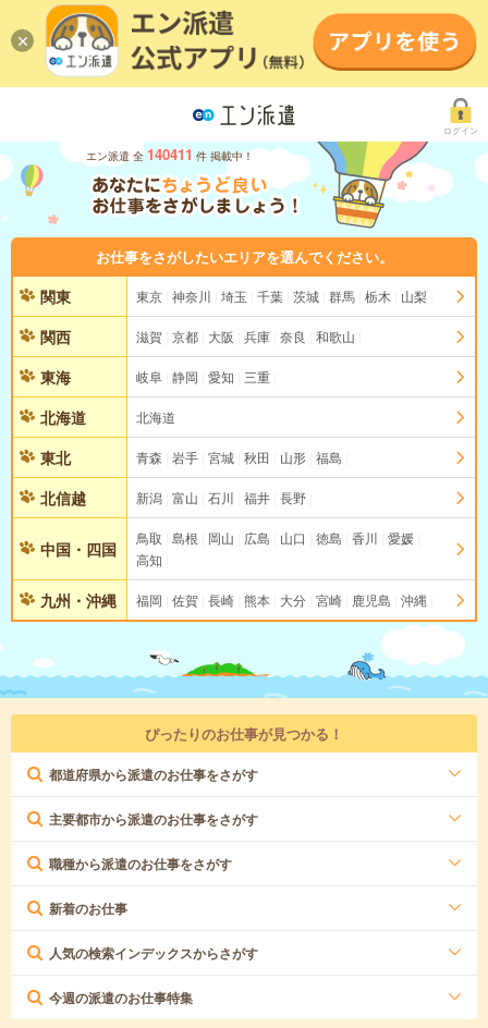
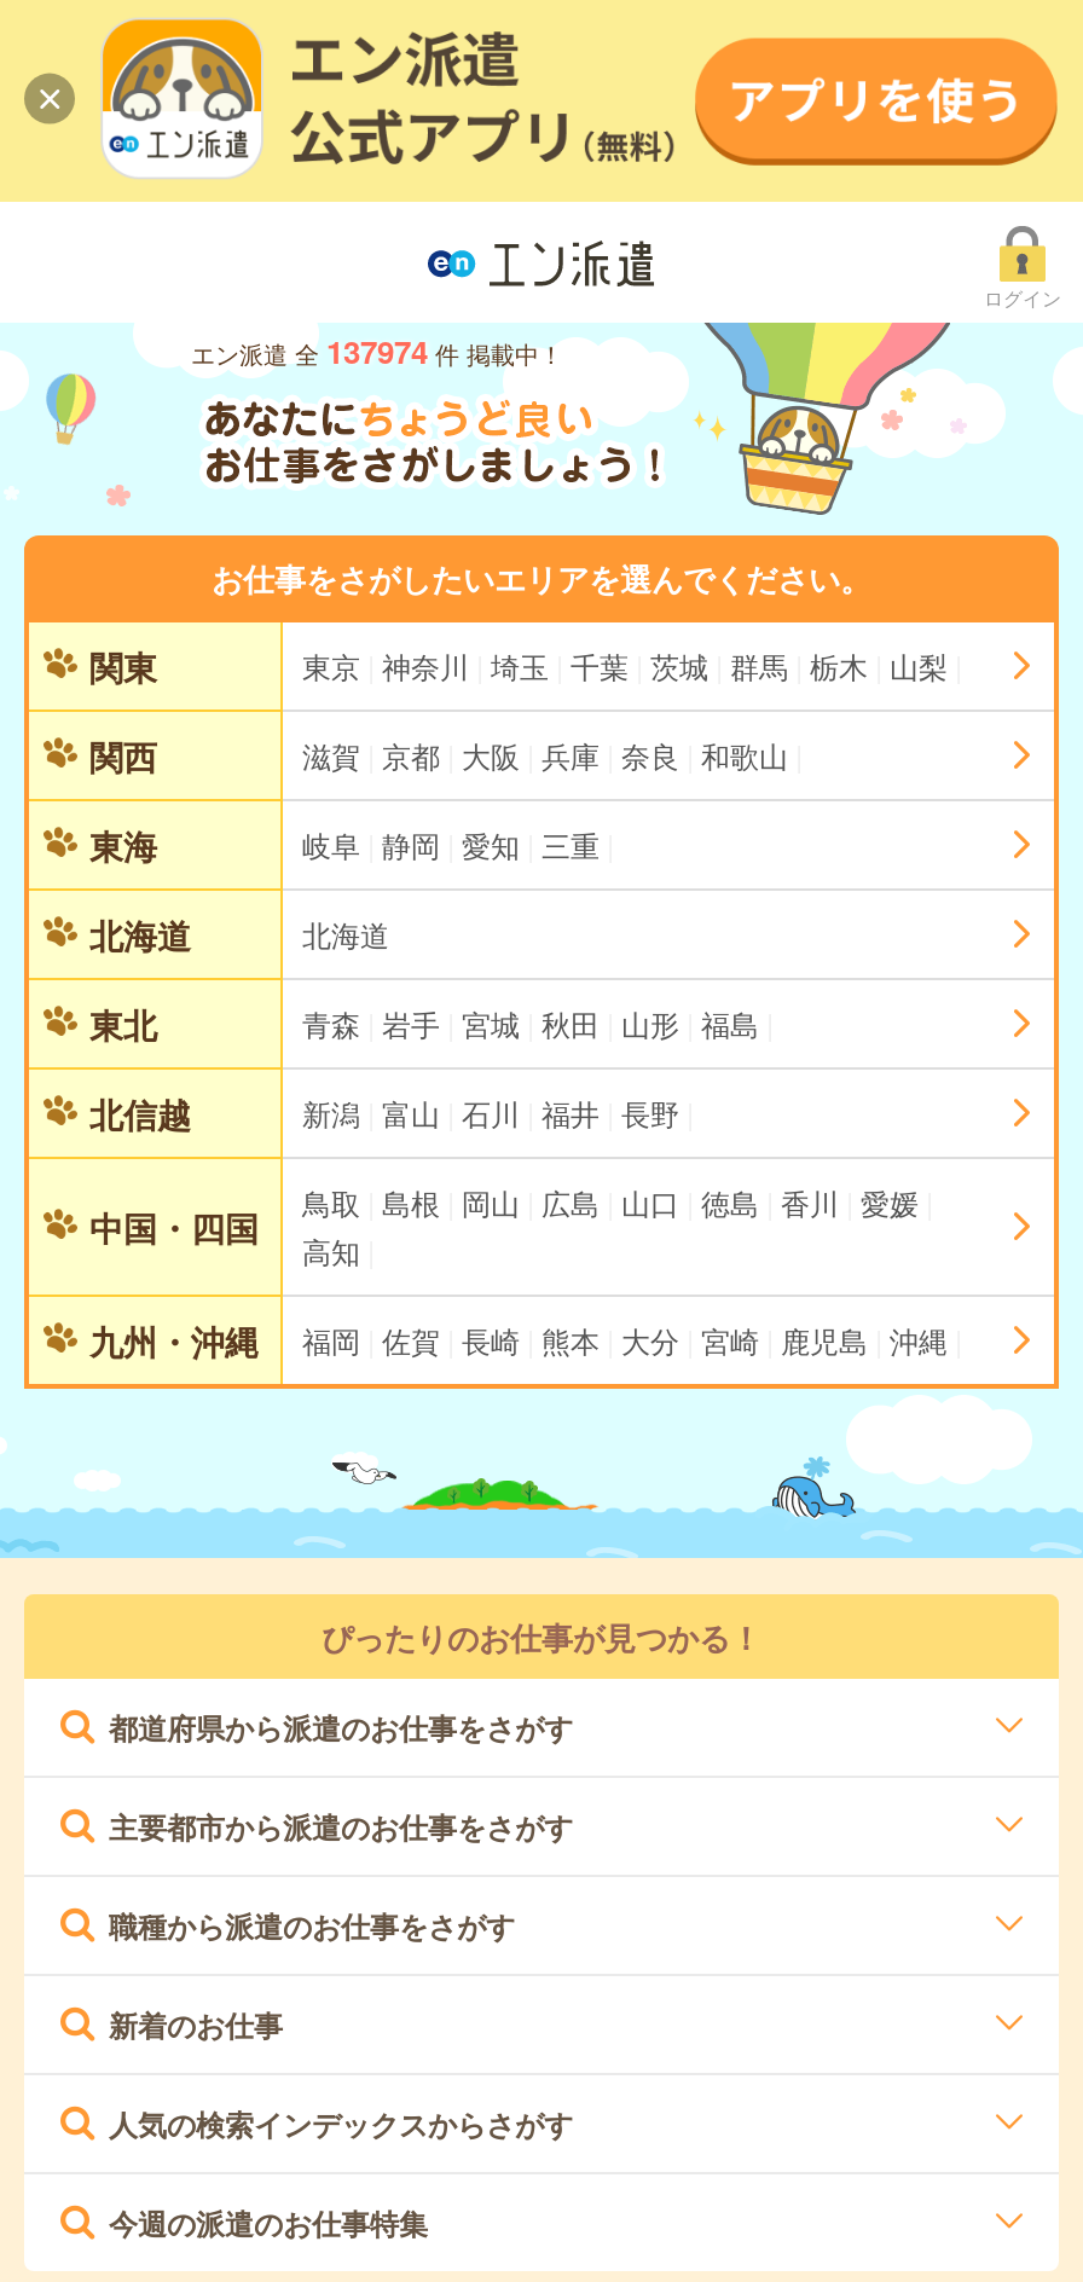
- エン派遣 全 140411 件 掲載中！
+ エン派遣 全 137974 件 掲載中！
